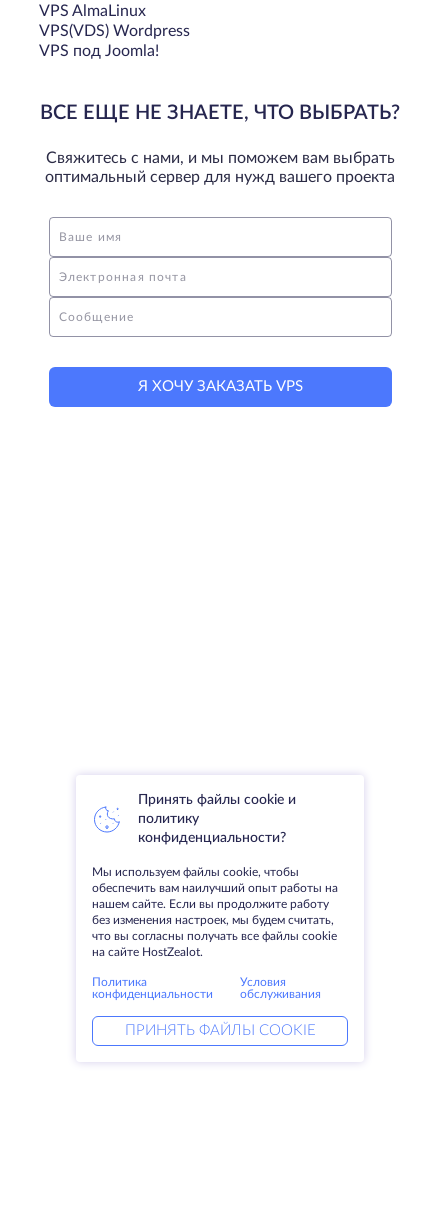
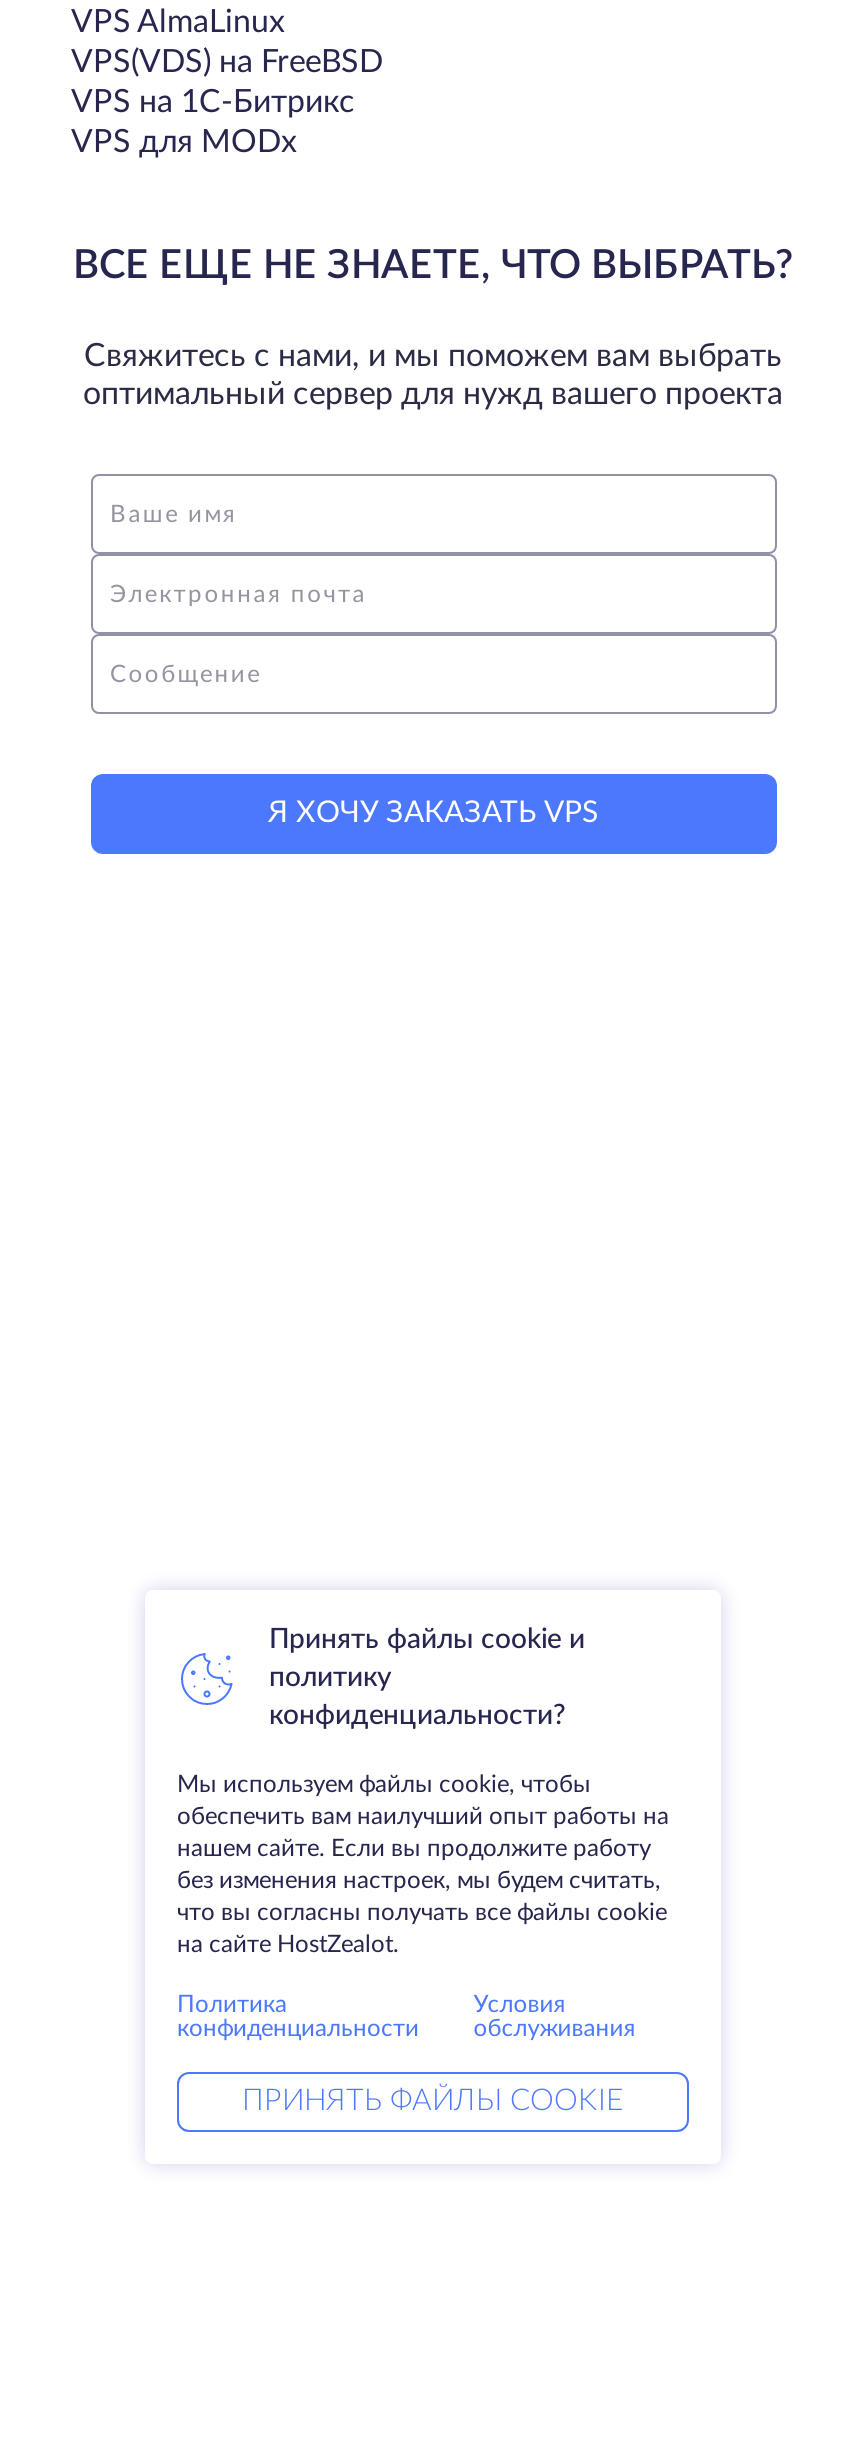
- VPS(VDS) Wordpress
- VPS под Joomla!
+ VPS(VDS) на FreeBSD
+ VPS на 1С-Битрикс
+ VPS для MODx
